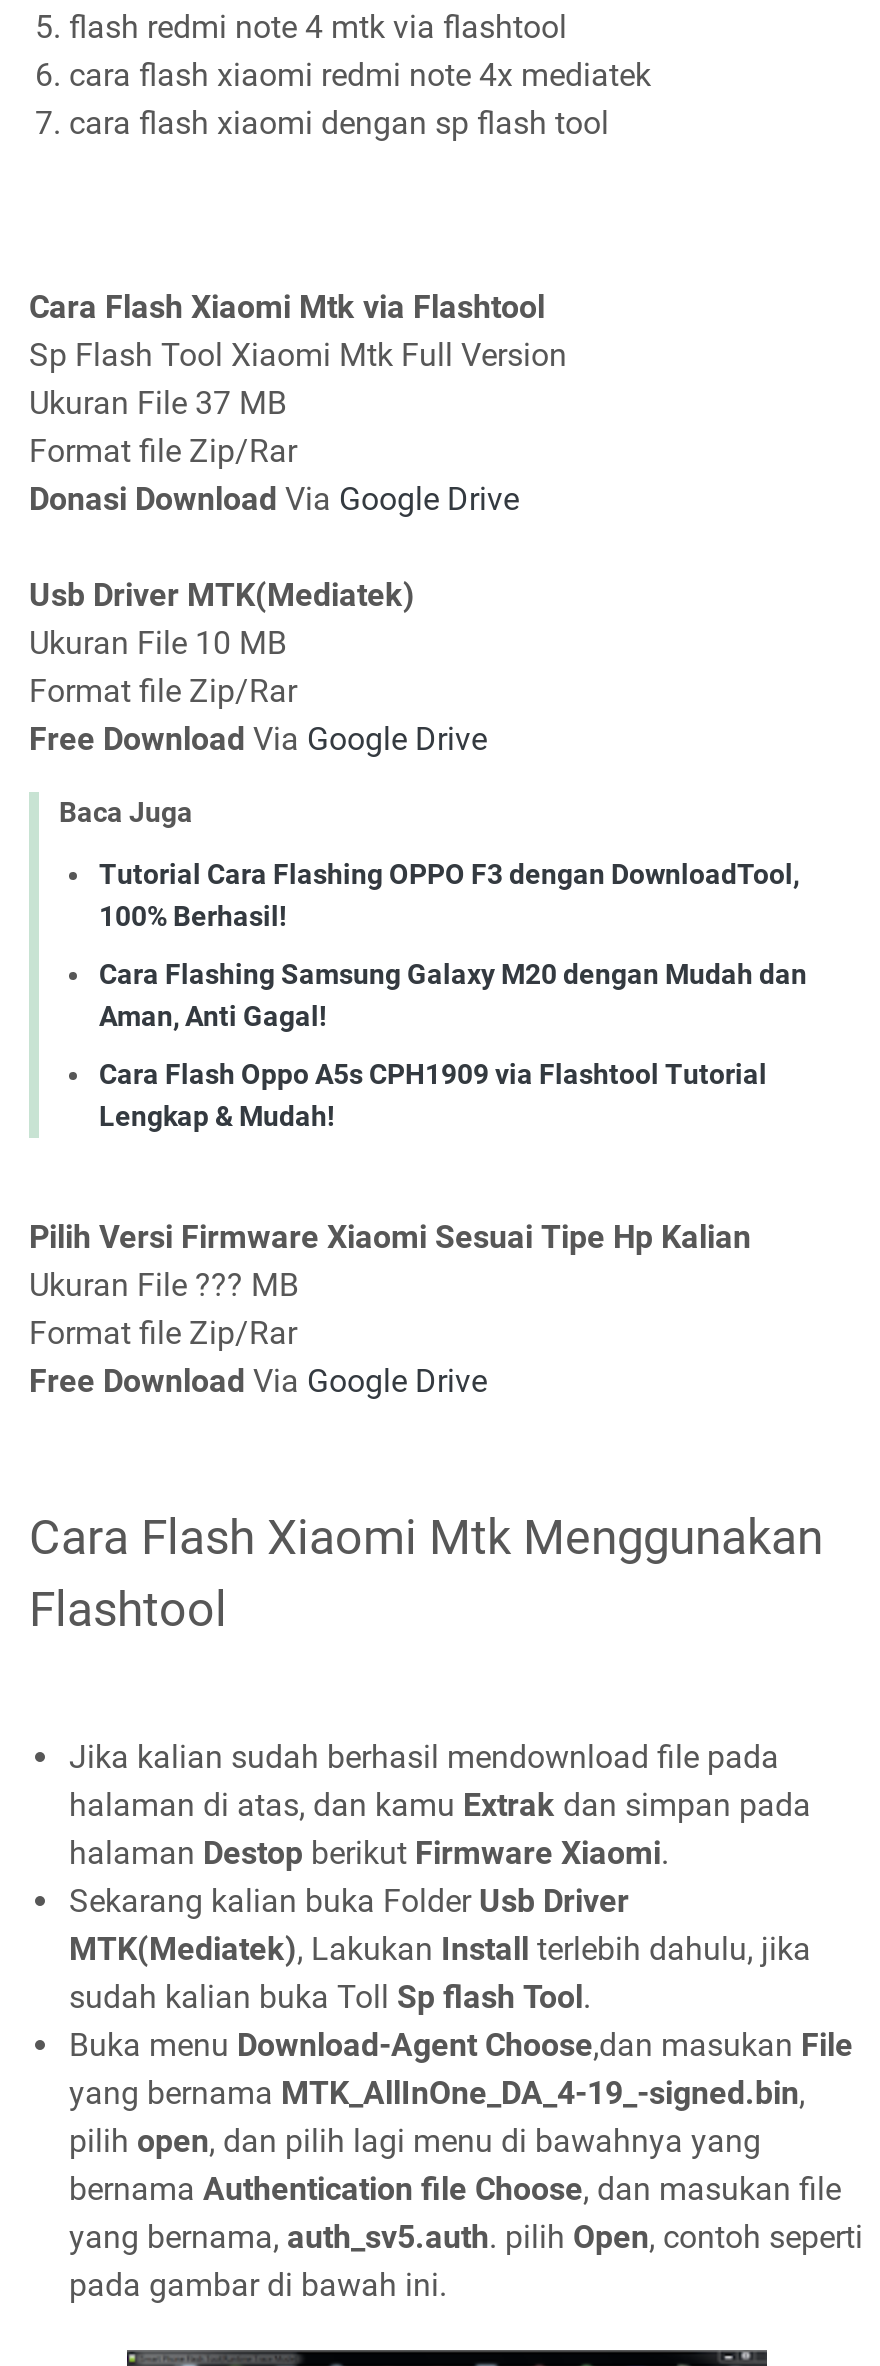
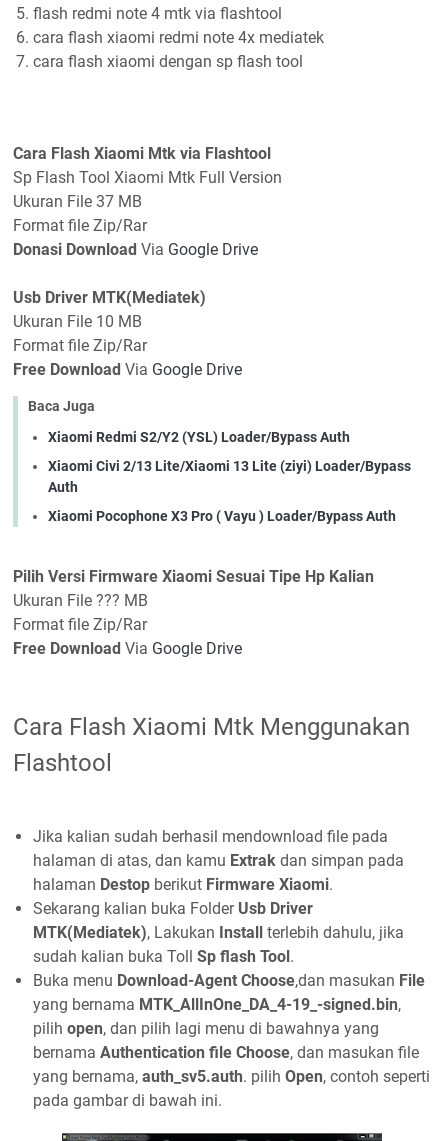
- Tutorial Cara Flashing OPPO F3 dengan DownloadTool,
- 100% Berhasil!
+ Xiaomi Redmi S2/Y2 (YSL) Loader/Bypass Auth

- Cara Flashing Samsung Galaxy M20 dengan Mudah dan
- Aman, Anti Gagal!
+ Xiaomi Civi 2/13 Lite/Xiaomi 13 Lite (ziyi) Loader/Bypass
+ Auth

- Cara Flash Oppo A5s CPH1909 via Flashtool Tutorial
- Lengkap & Mudah!
+ Xiaomi Pocophone X3 Pro ( Vayu ) Loader/Bypass Auth
